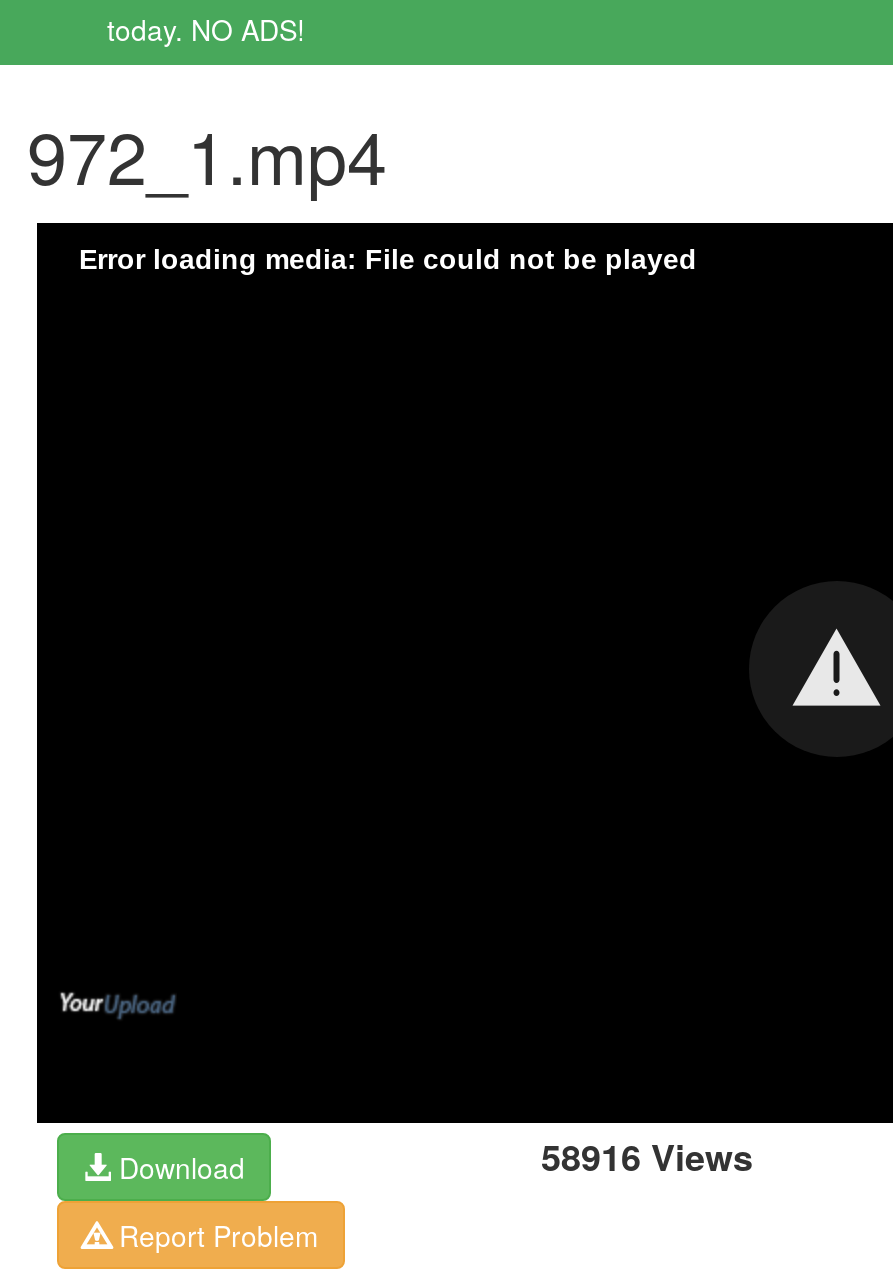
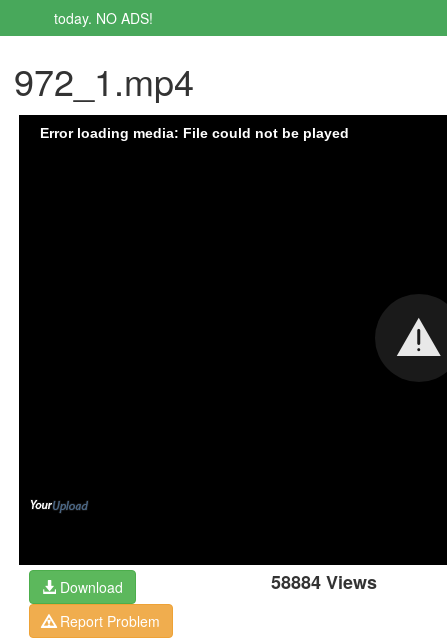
- 58916 Views
+ 58884 Views
